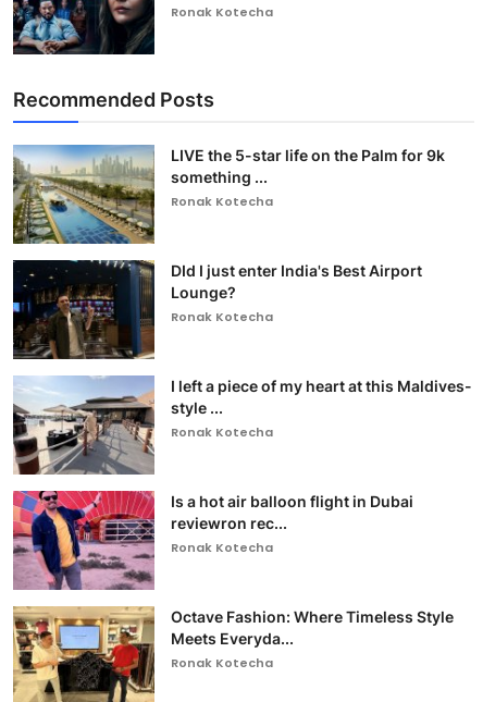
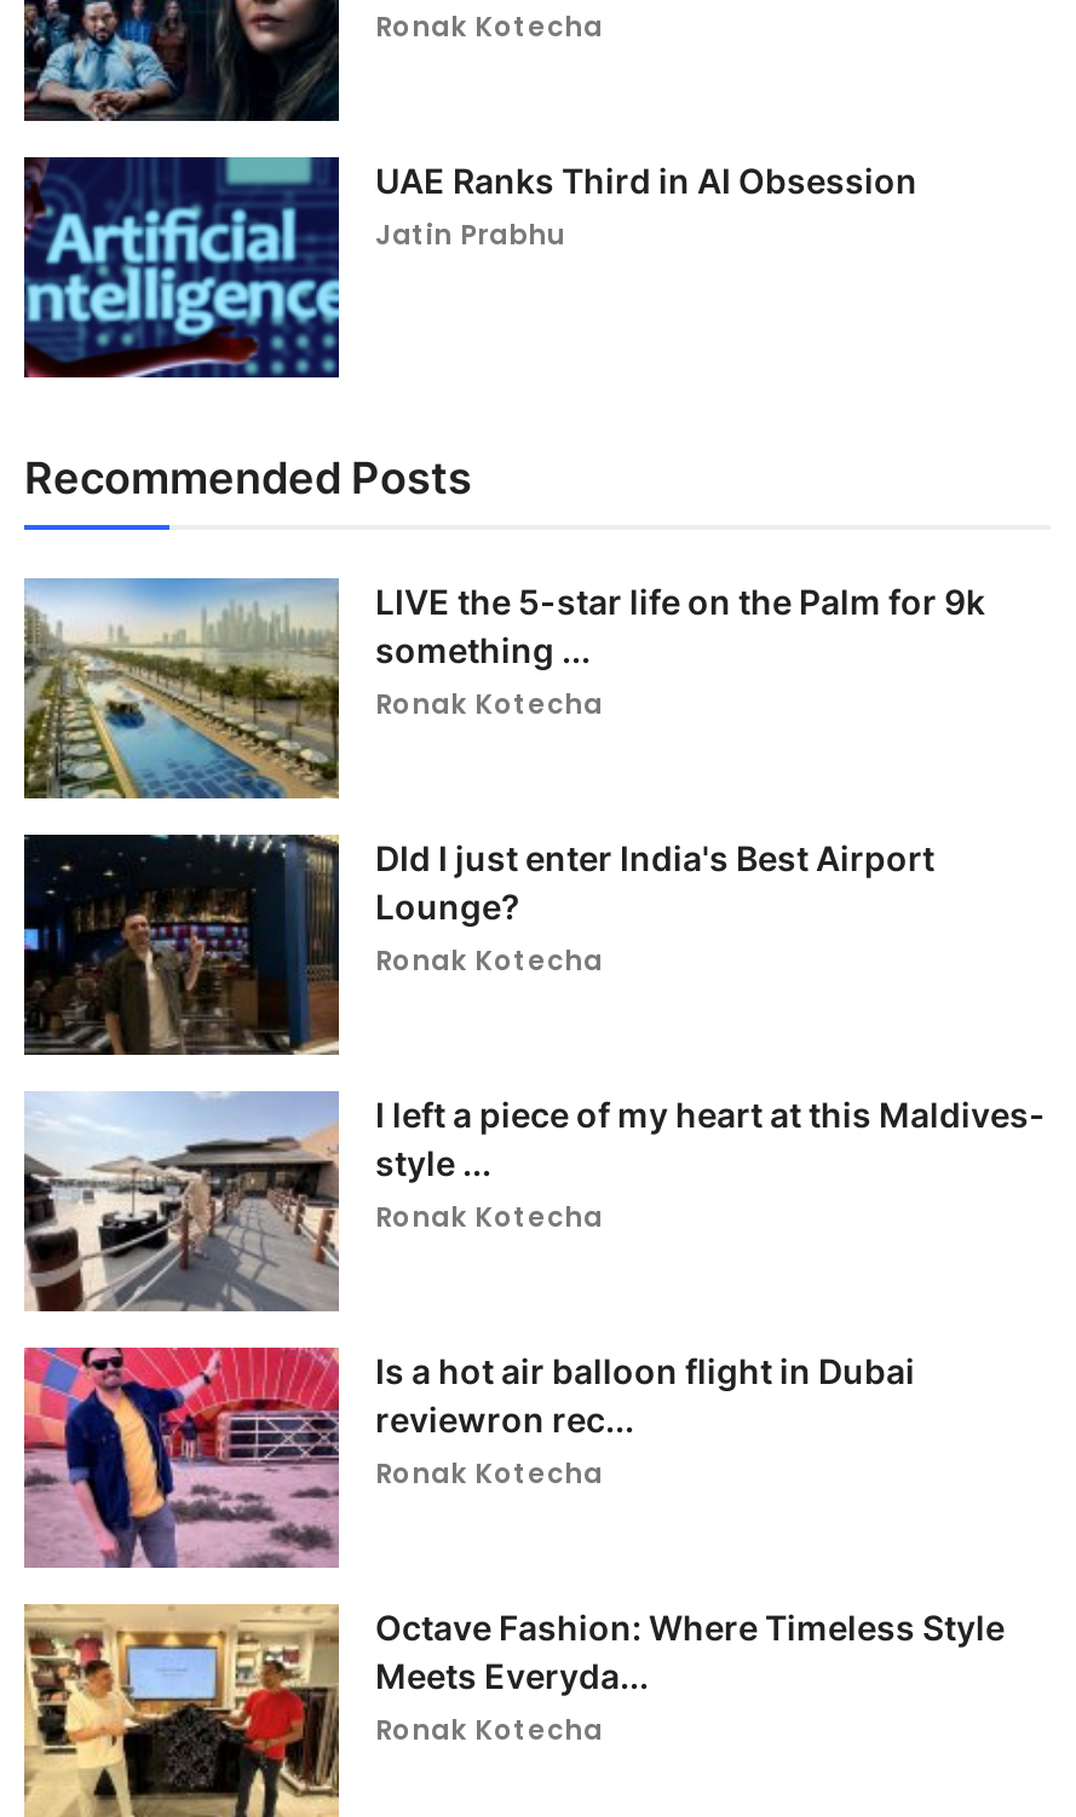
+ [image]
+ UAE Ranks Third in AI Obsession
+ Jatin Prabhu
